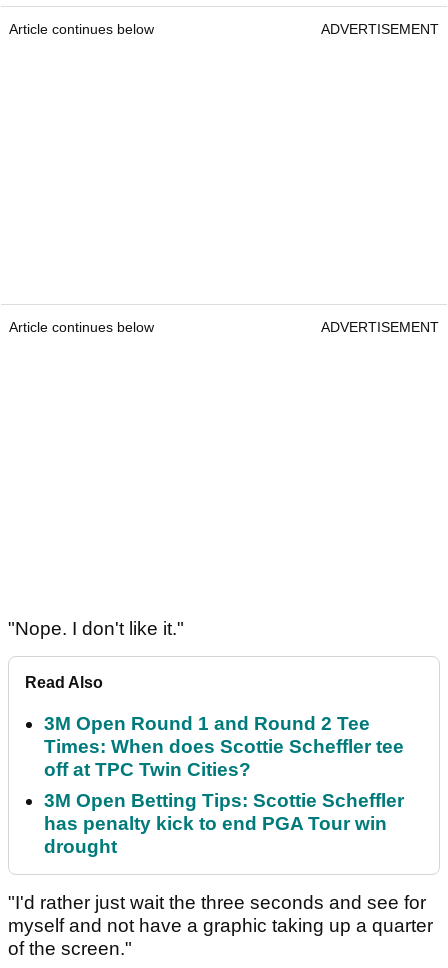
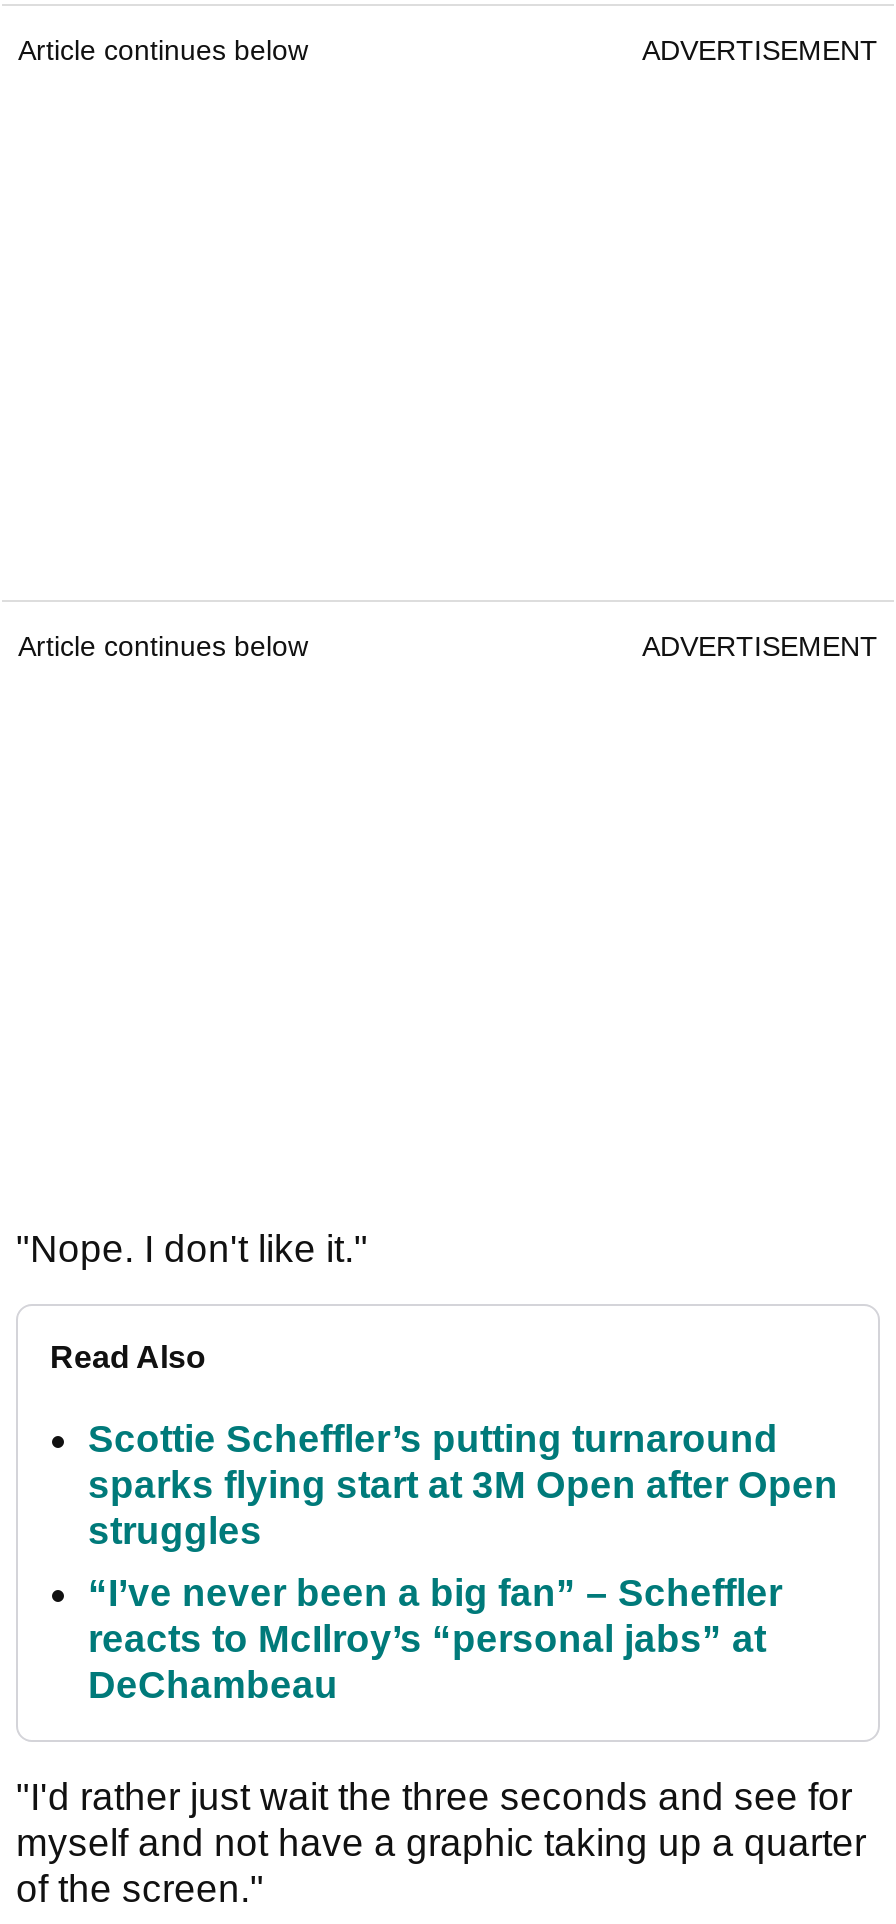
- 3M Open Round 1 and Round 2 Tee
- Times: When does Scottie Scheffler tee
- off at TPC Twin Cities?
+ Scottie Scheffler’s putting turnaround
+ sparks flying start at 3M Open after Open
+ struggles

- 3M Open Betting Tips: Scottie Scheffler
- has penalty kick to end PGA Tour win
- drought
+ “I’ve never been a big fan” – Scheffler
+ reacts to McIlroy’s “personal jabs” at
+ DeChambeau
